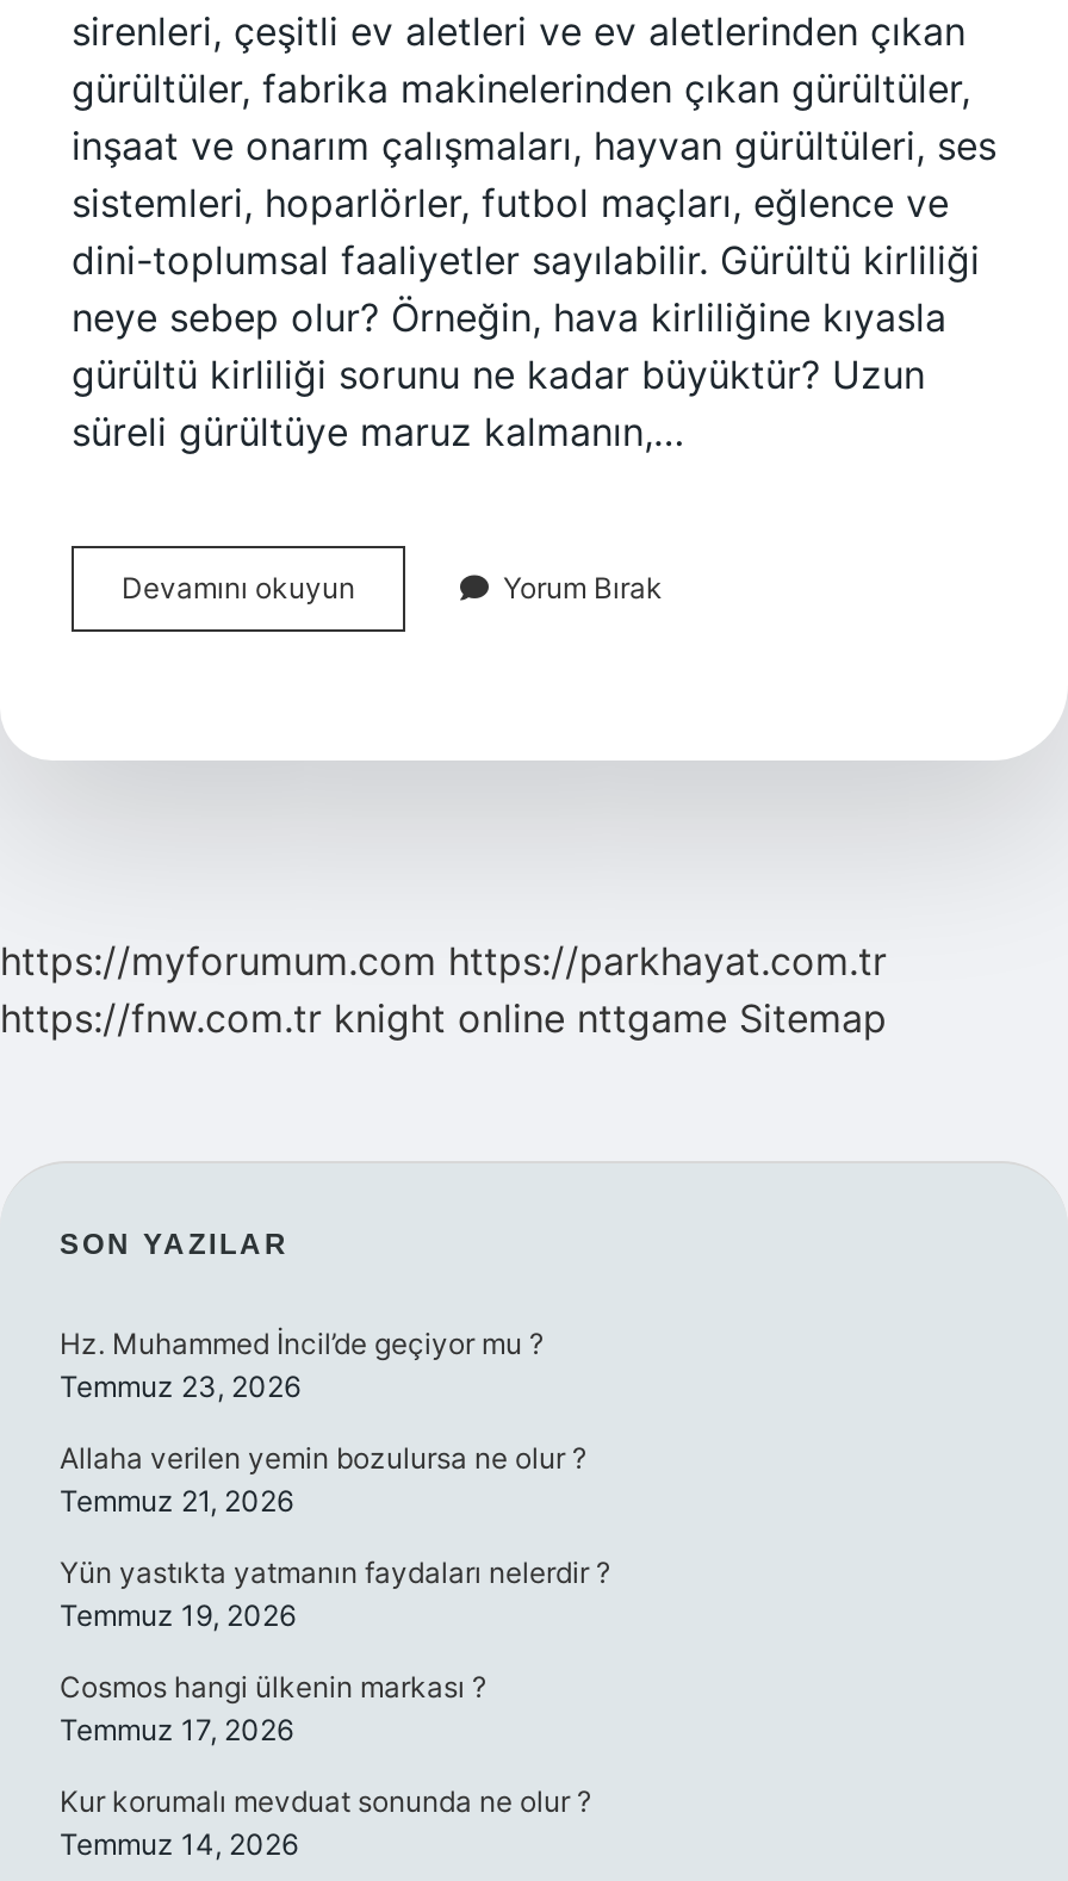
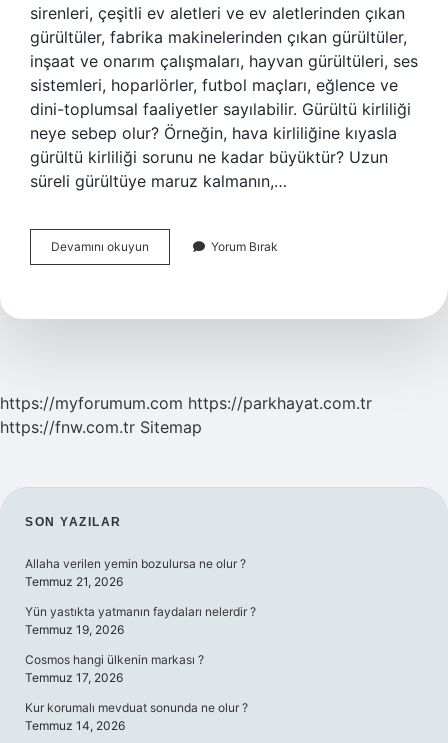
- https://fnw.com.tr knight online nttgame Sitemap
+ https://fnw.com.tr Sitemap

- Hz. Muhammed İncil’de geçiyor mu ?
- Temmuz 23, 2026
